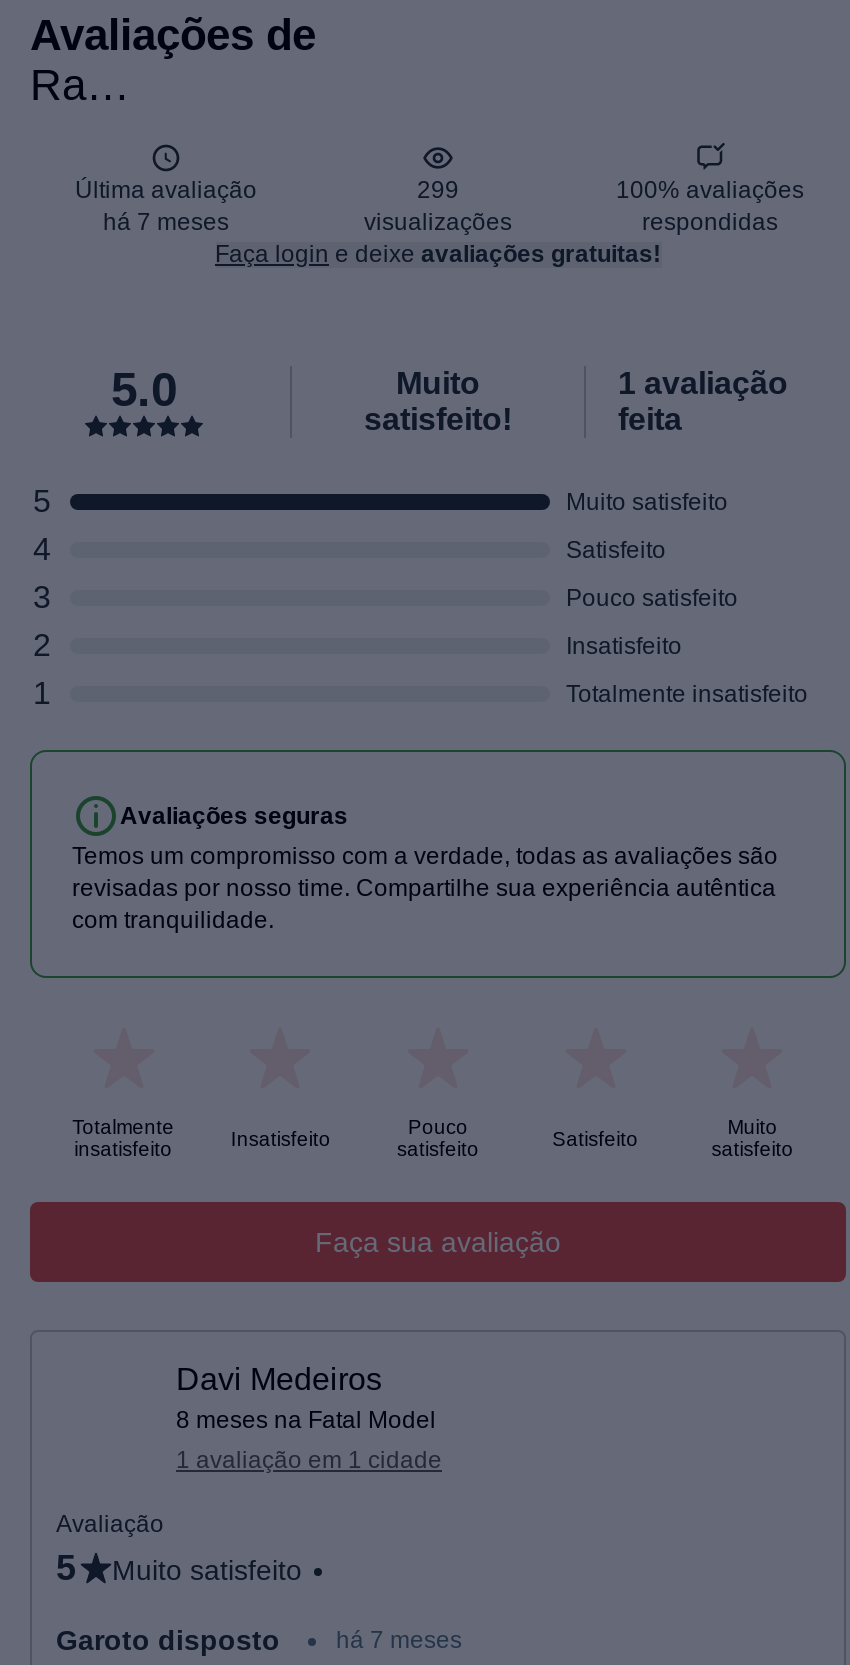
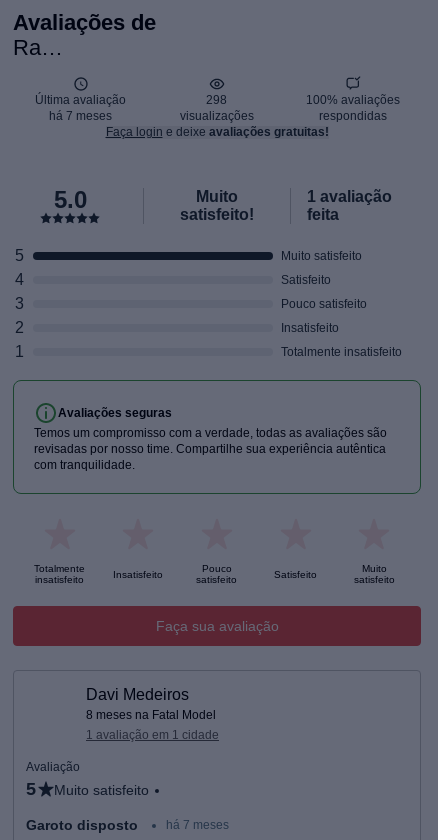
- 299
+ 298
